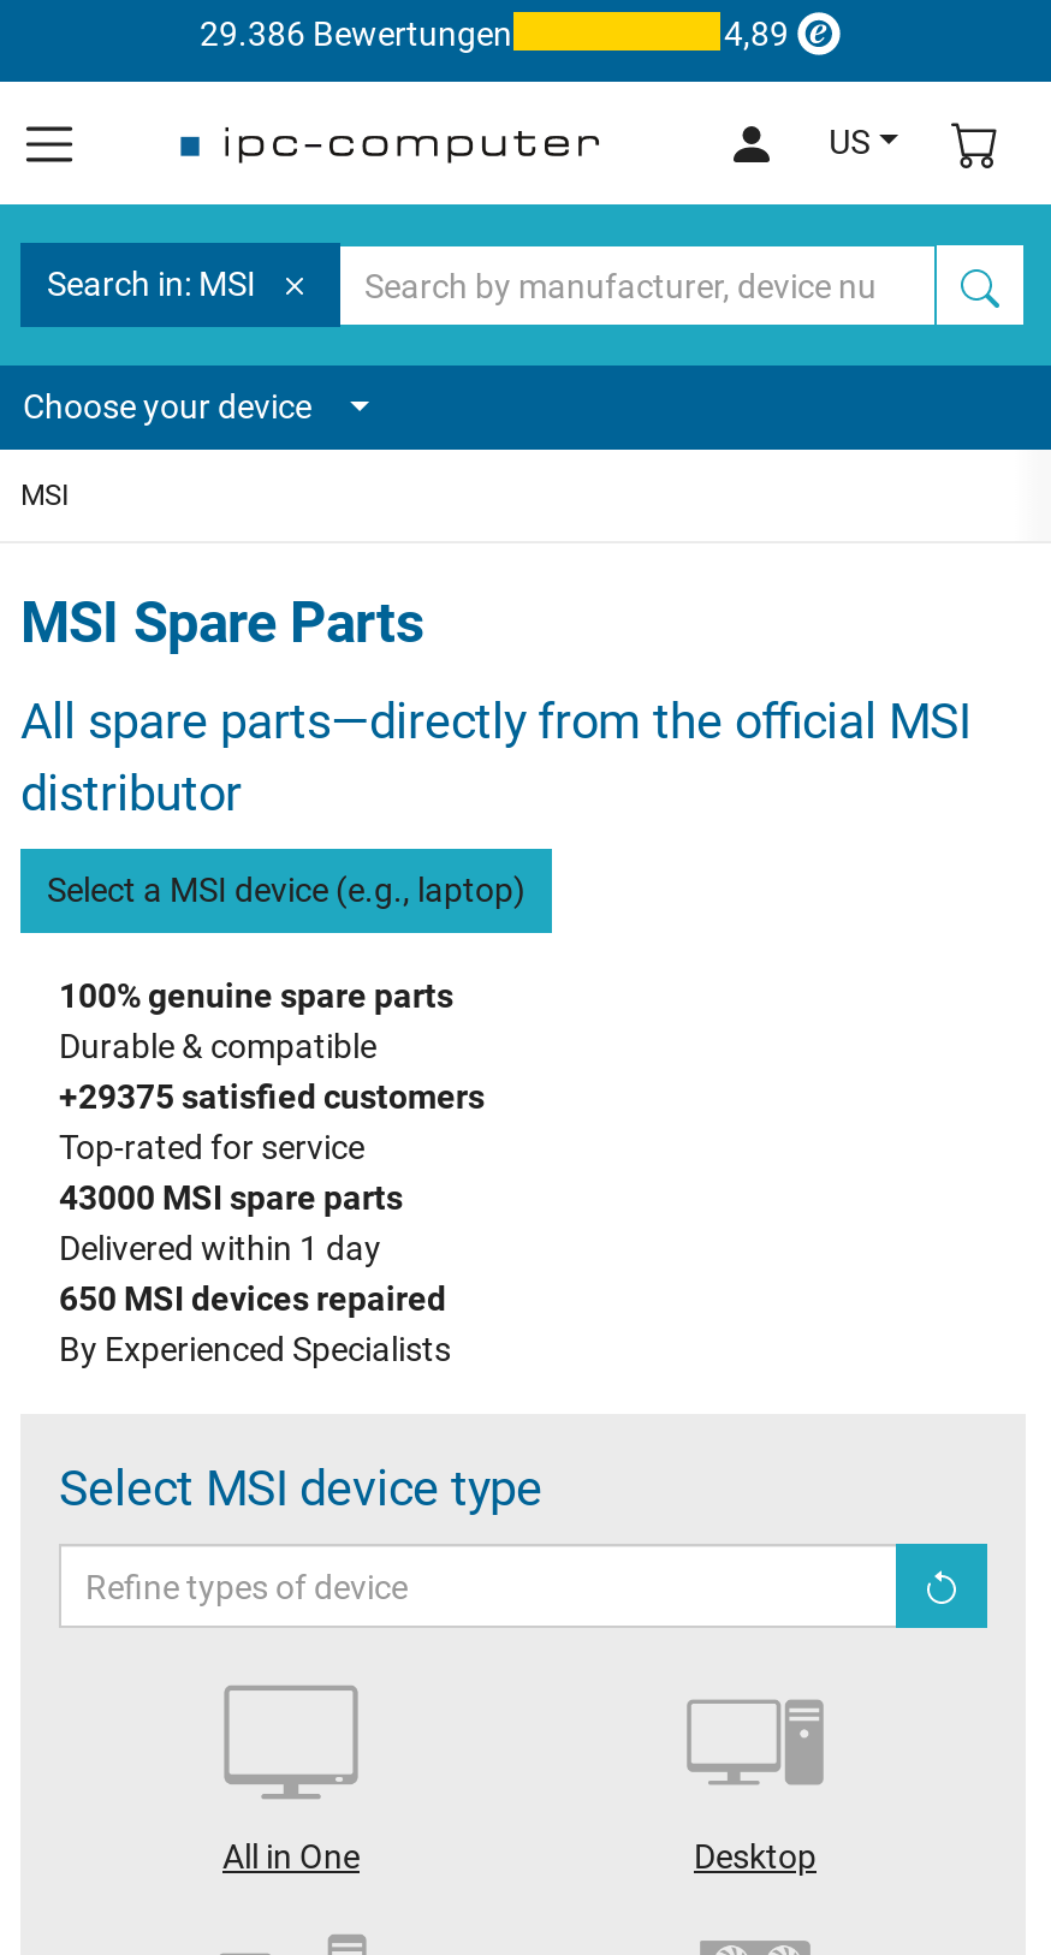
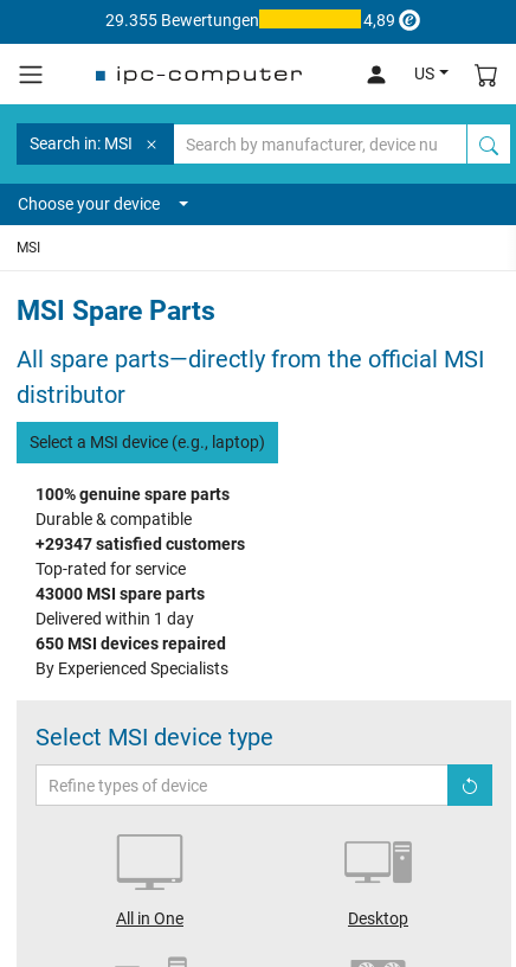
- 29.386 Bewertungen
+ 29.355 Bewertungen

- +29375 satisfied customers
+ +29347 satisfied customers
